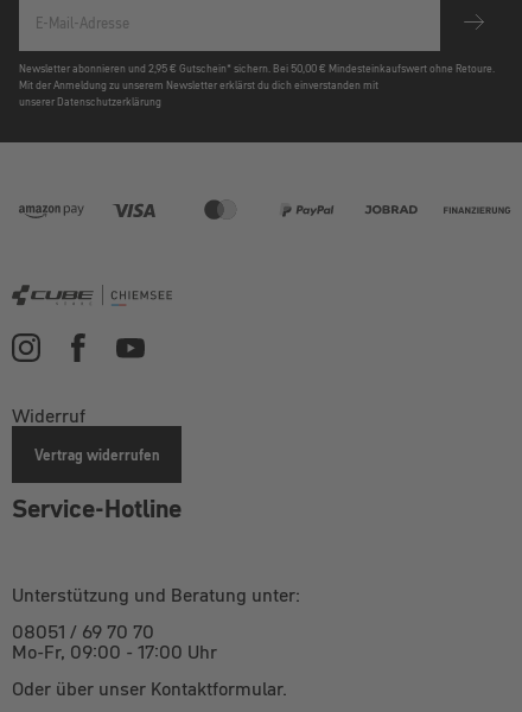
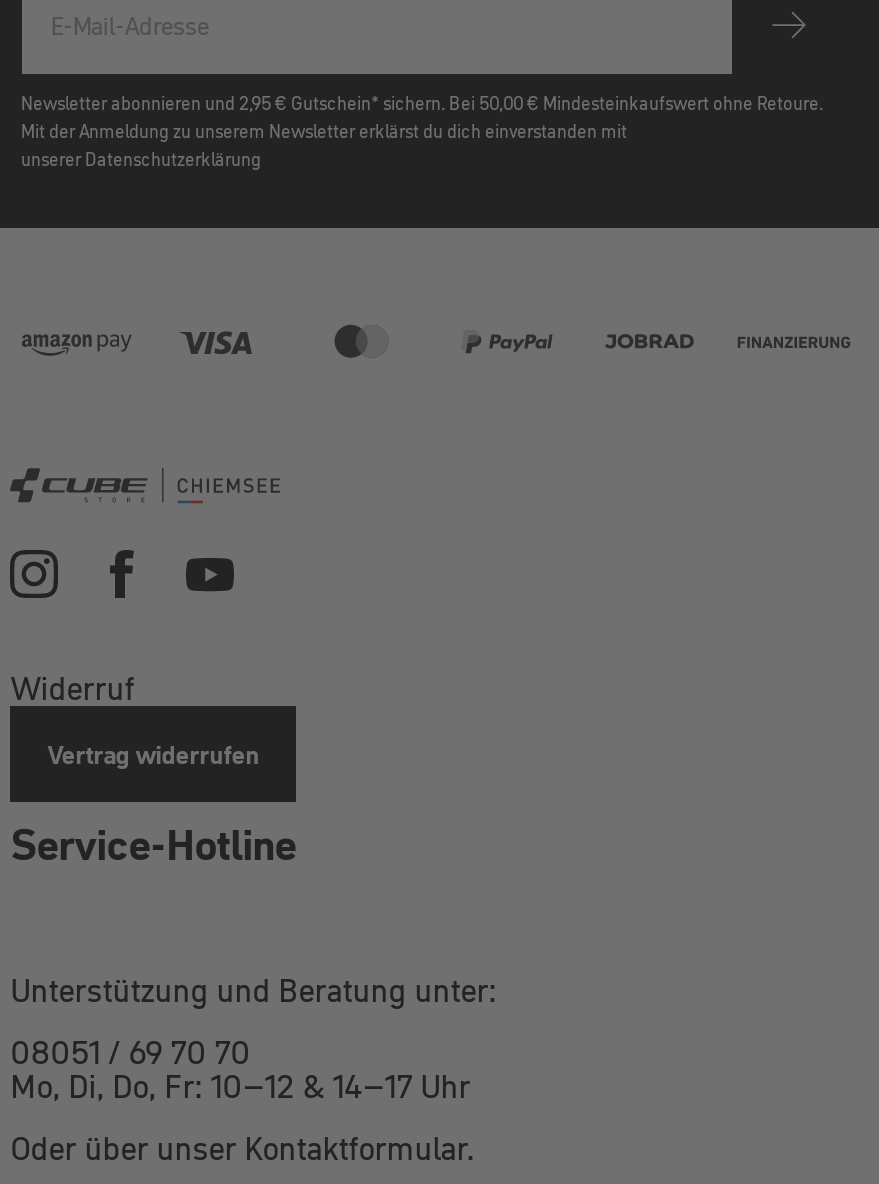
- Mo-Fr, 09:00 - 17:00 Uhr
+ Mo, Di, Do, Fr: 10–12 & 14–17 Uhr
